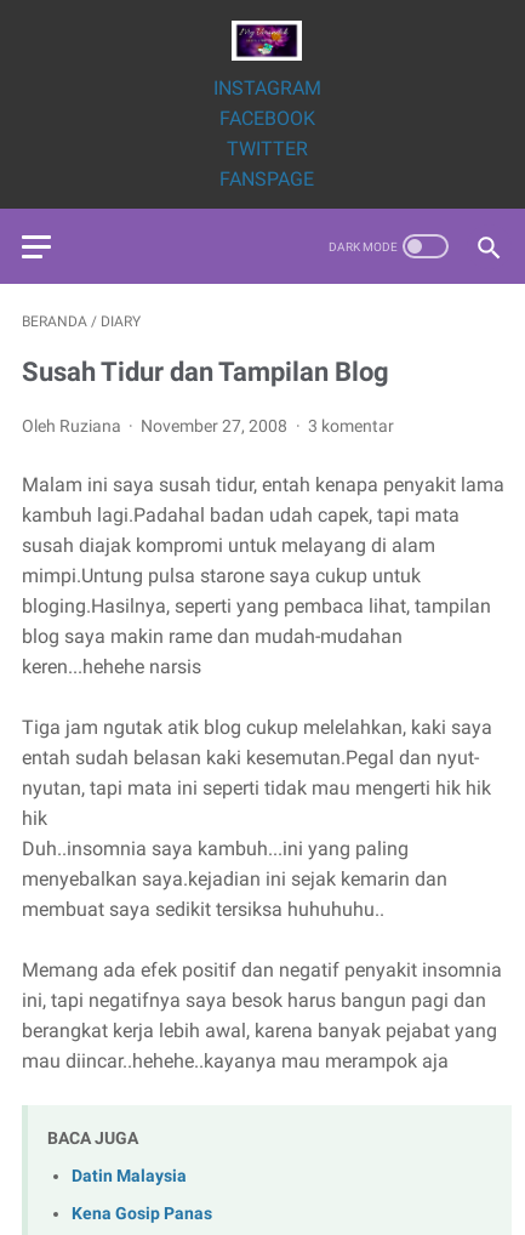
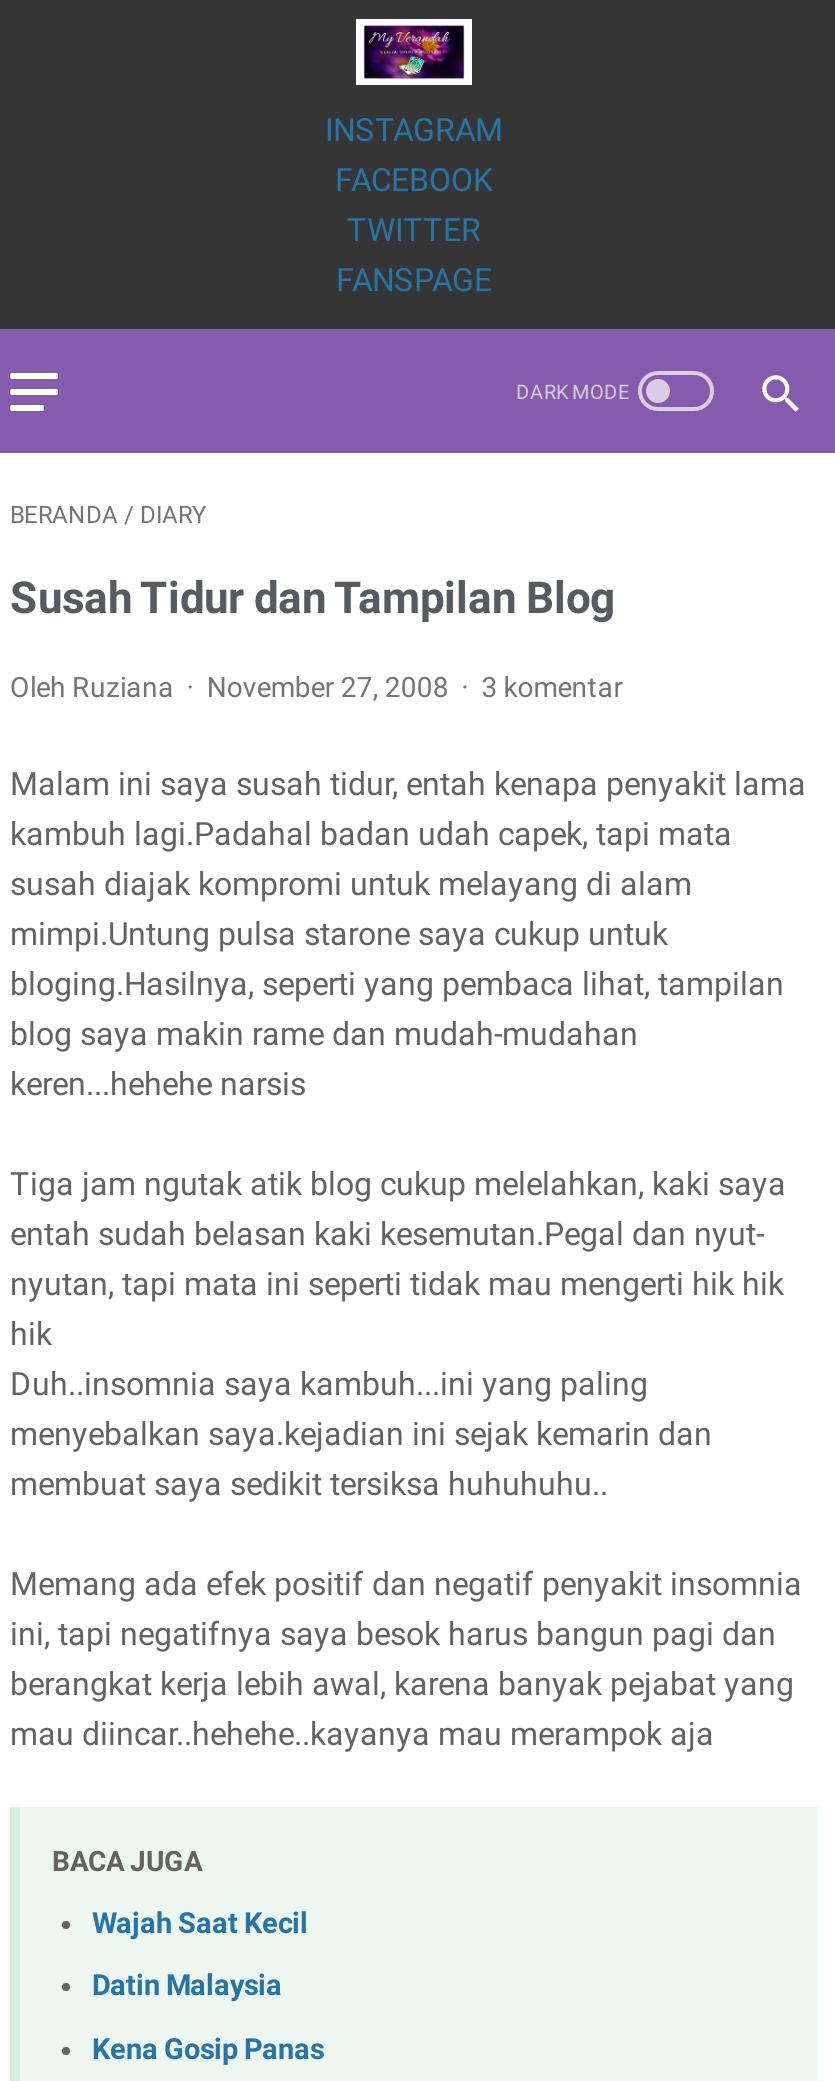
+ Wajah Saat Kecil
